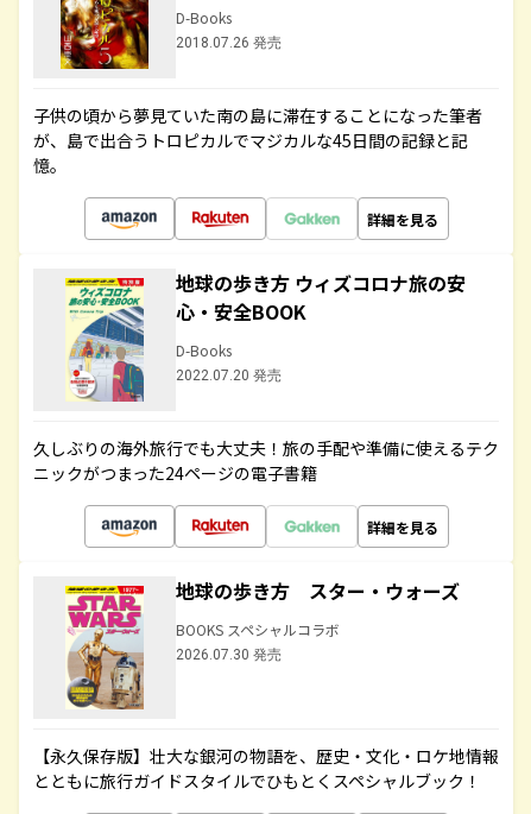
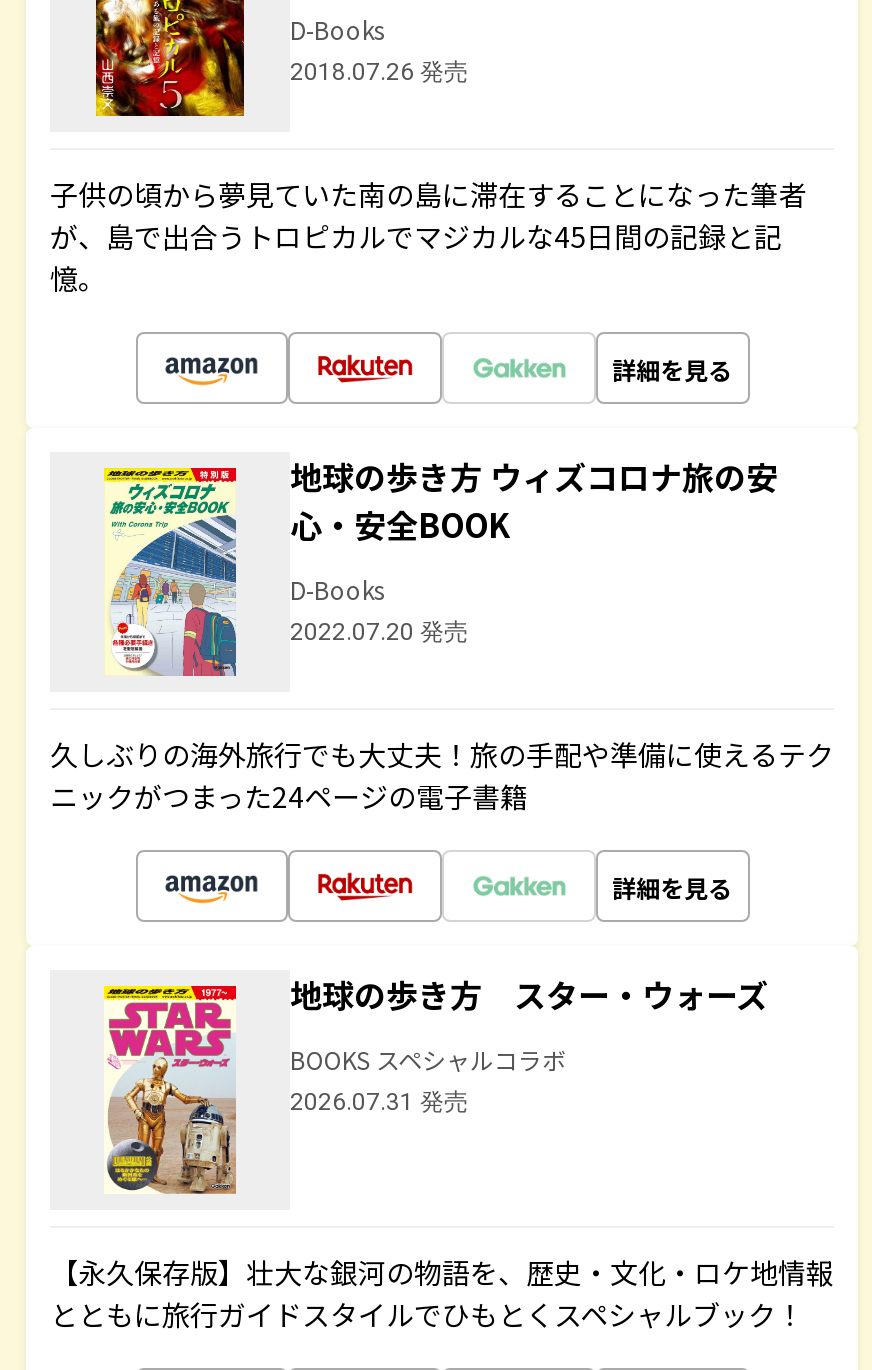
- 2026.07.30 発売
+ 2026.07.31 発売
